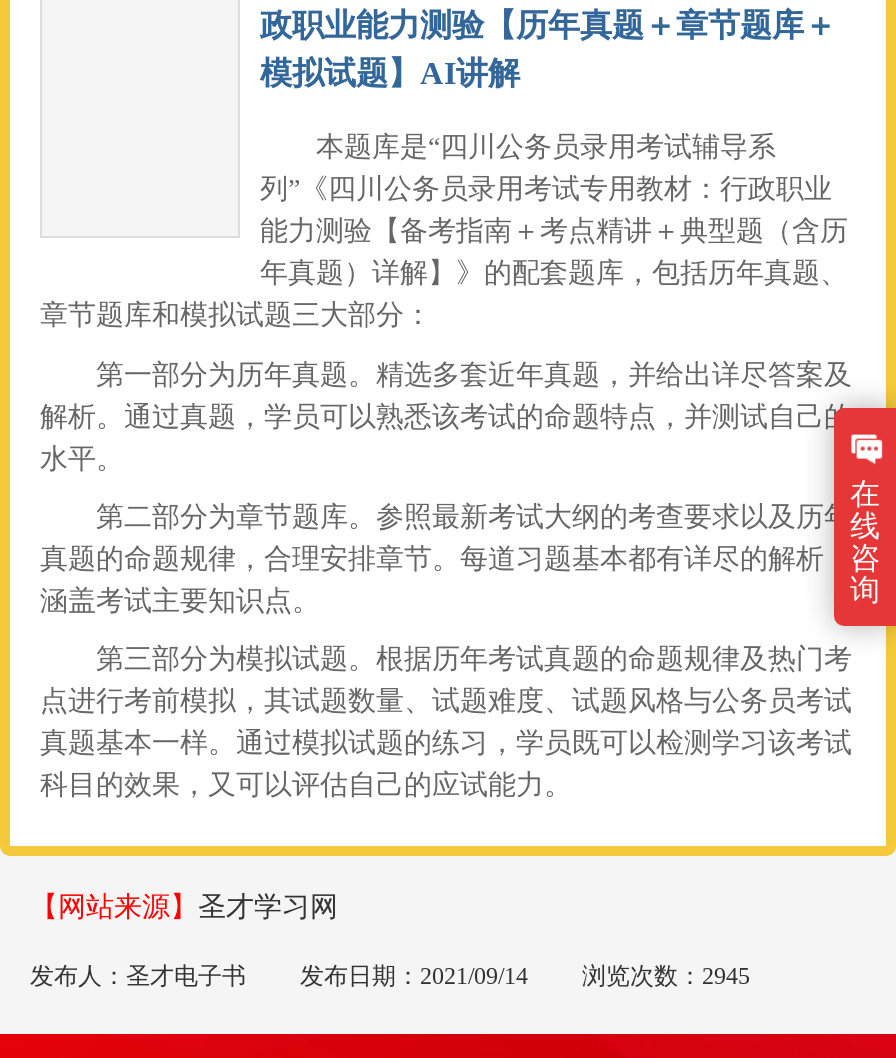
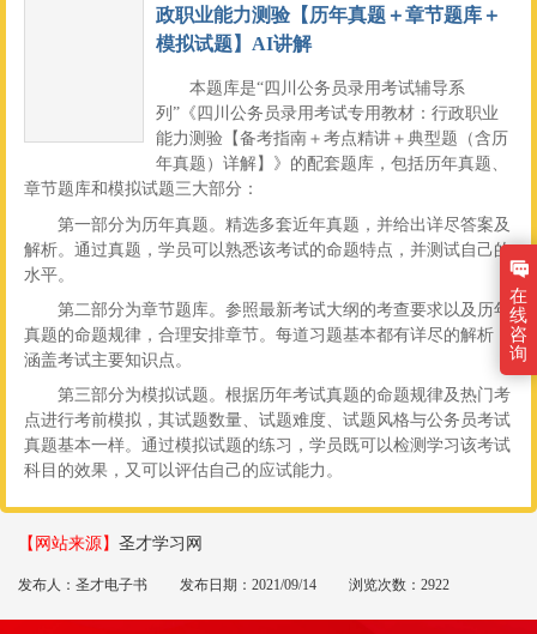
- 发布人：圣才电子书 发布日期：2021/09/14 浏览次数：2945
+ 发布人：圣才电子书 发布日期：2021/09/14 浏览次数：2922
